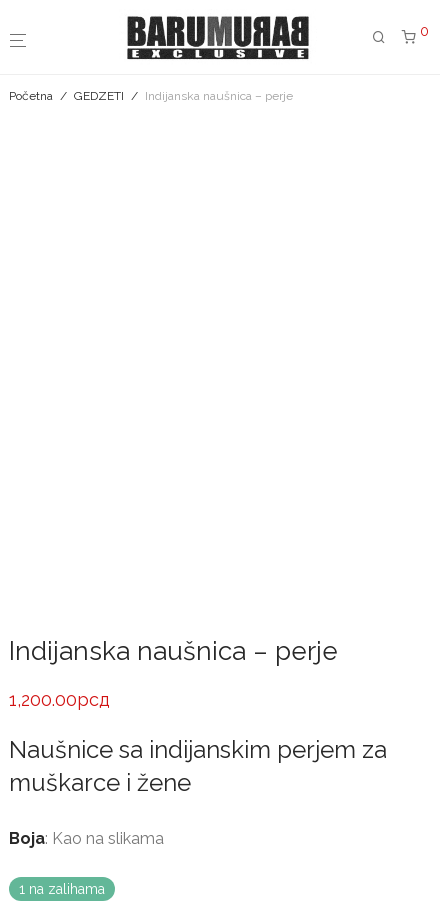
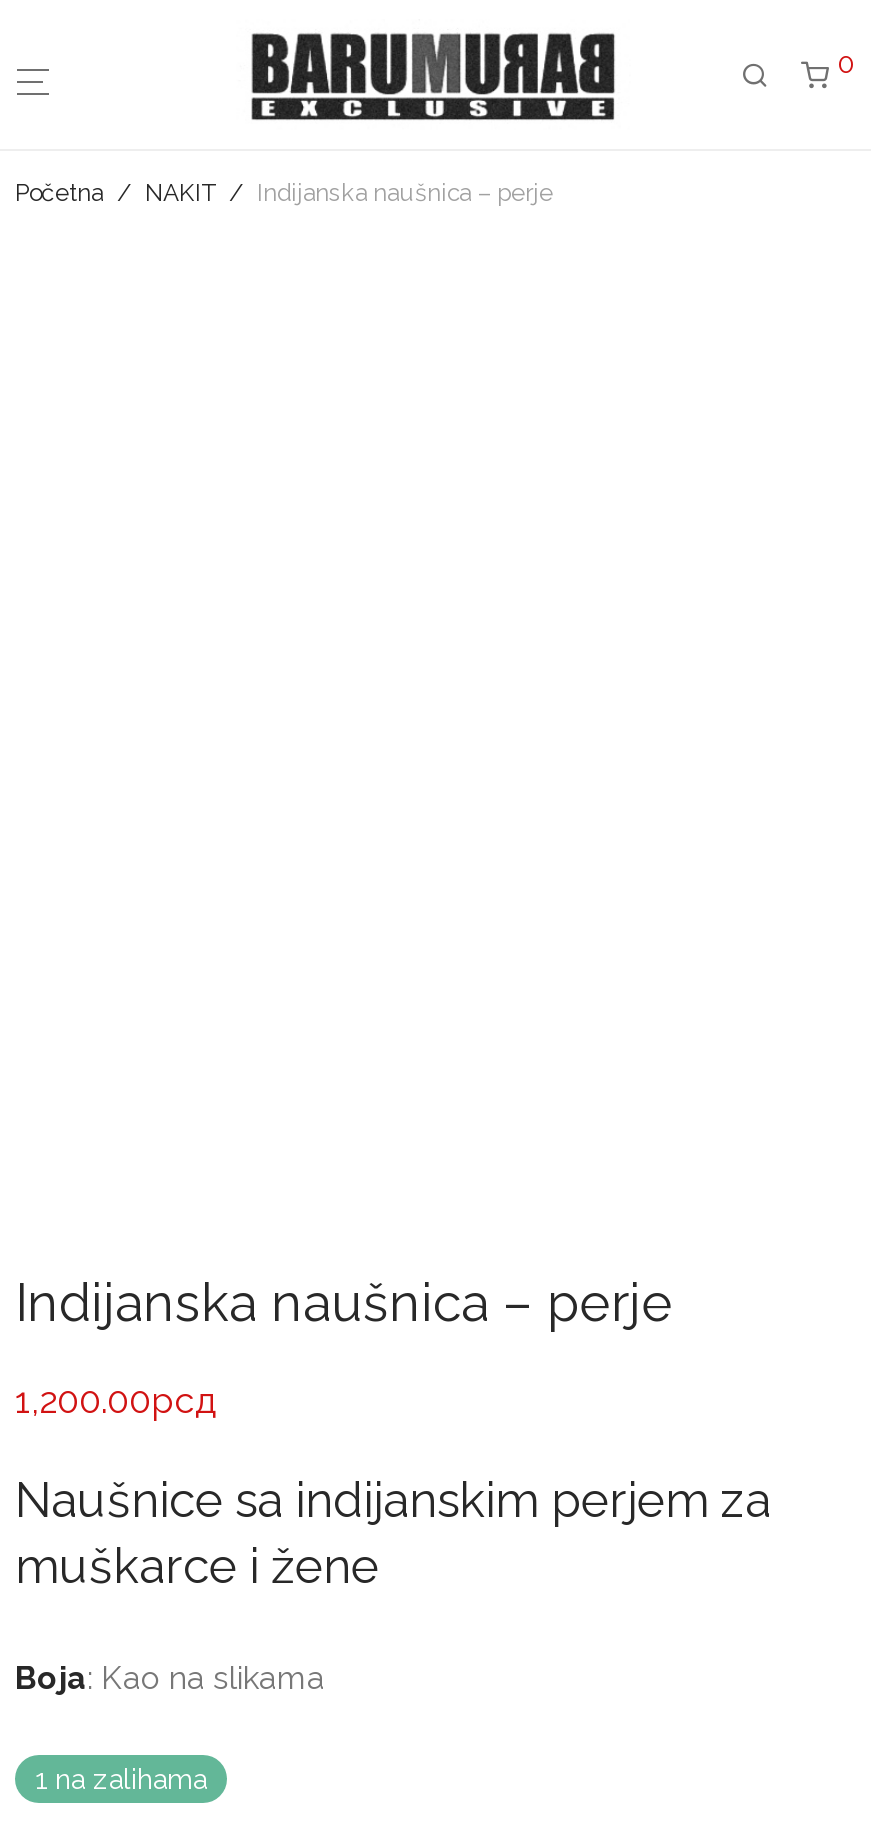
- Početna / GEDZETI / Indijanska naušnica – perje
+ Početna / NAKIT / Indijanska naušnica – perje
